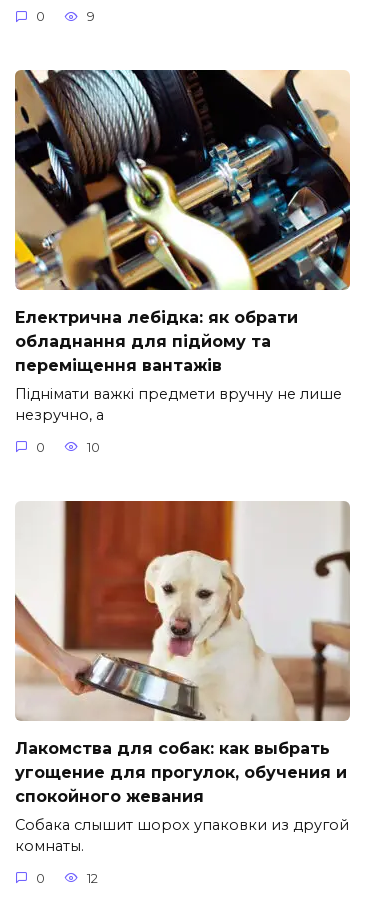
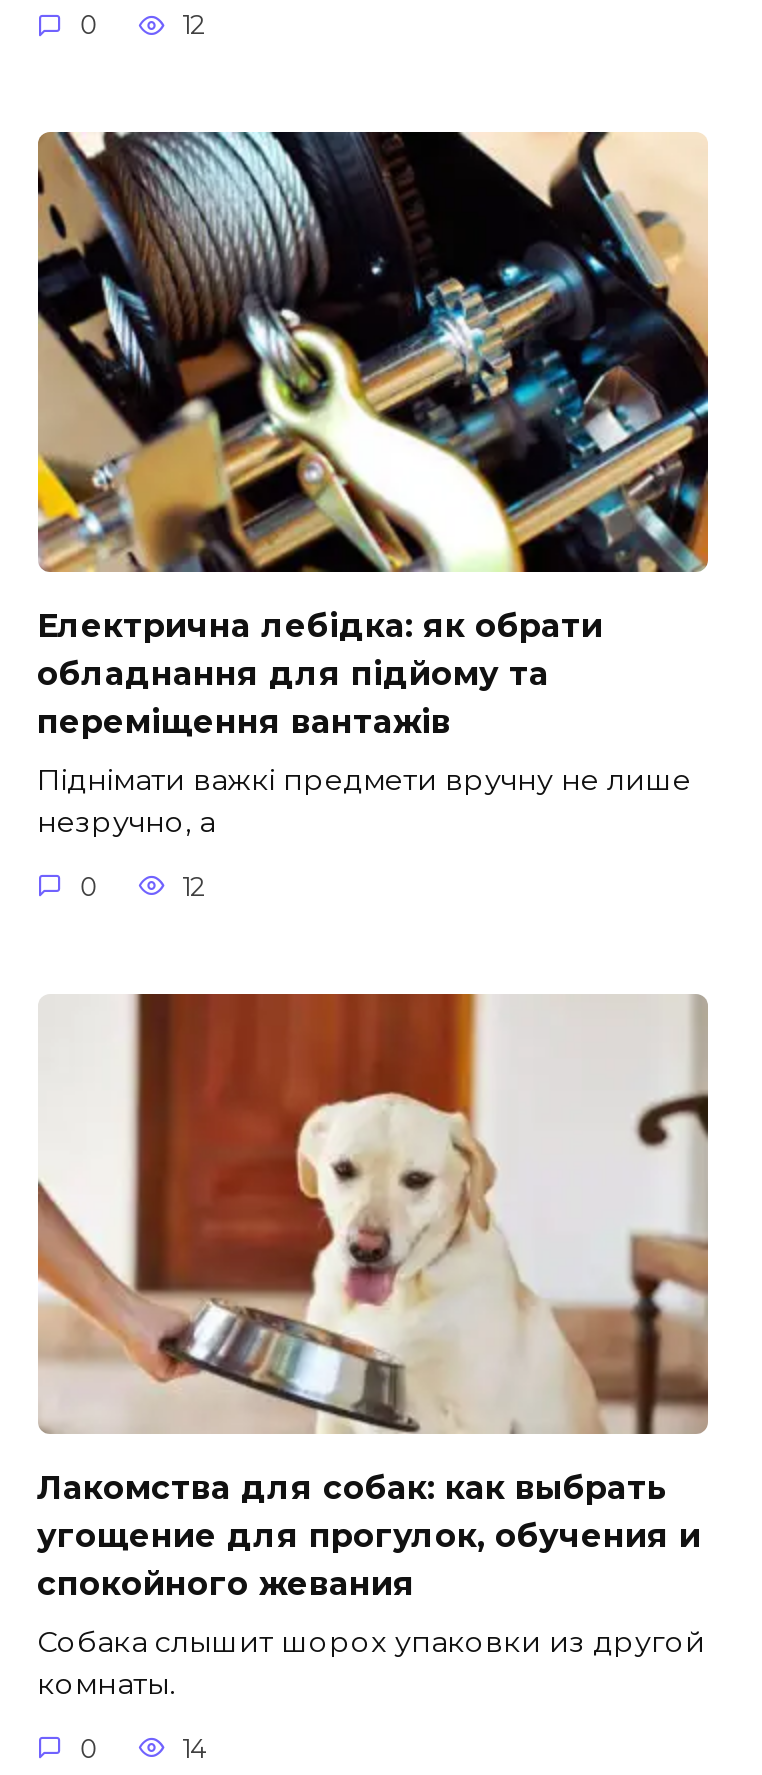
- 9
+ 12

- 10
+ 12

- 12
+ 14
